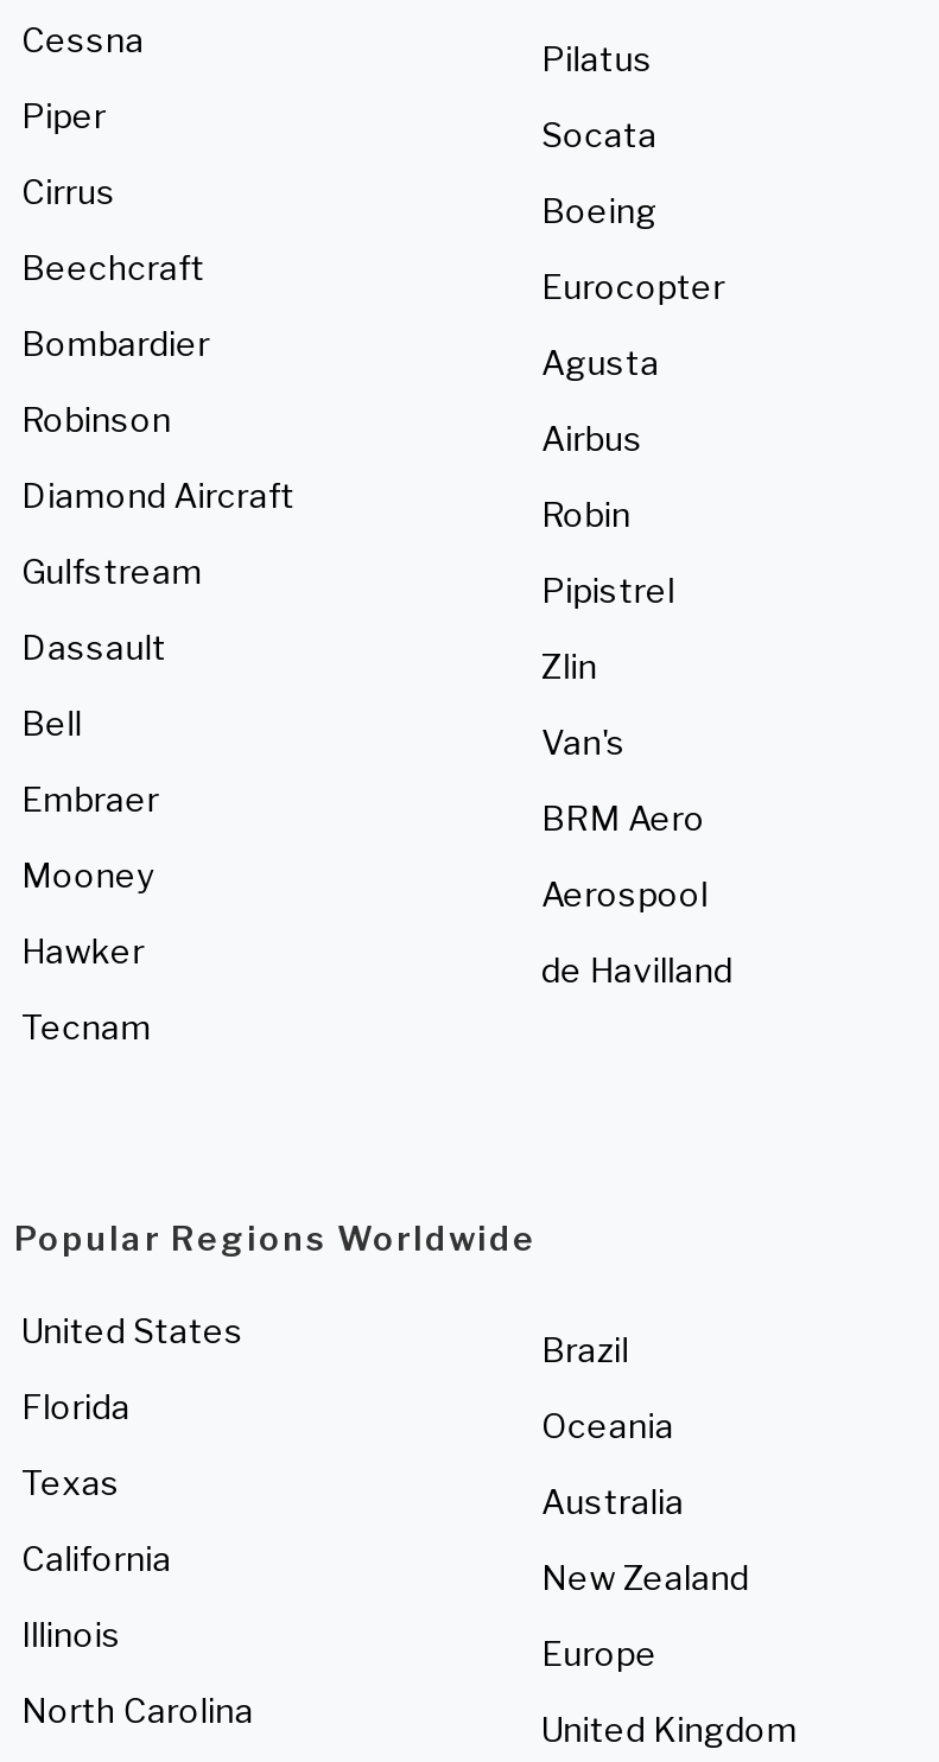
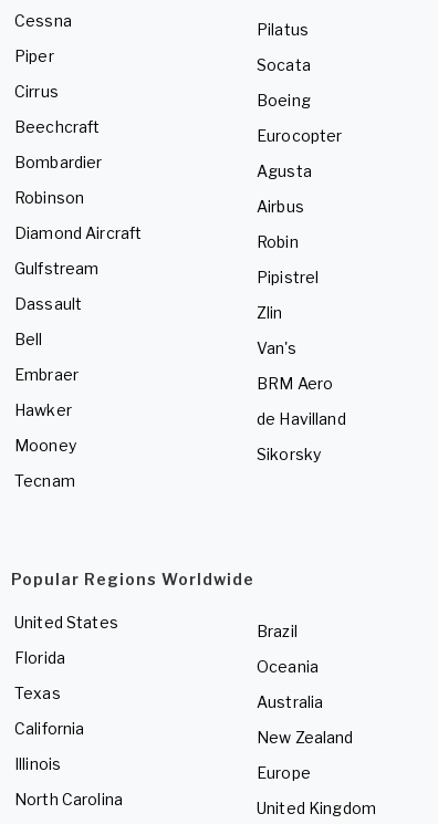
moved down: Mooney

- Aerospool

moved up: Hawker

moved up: de Havilland

+ Sikorsky
